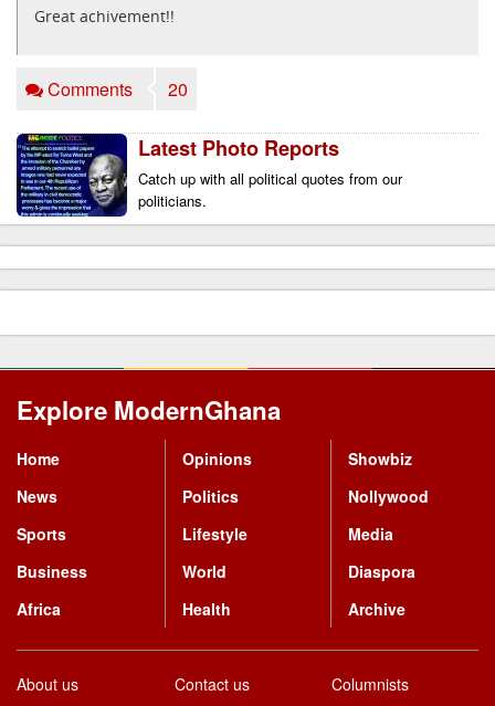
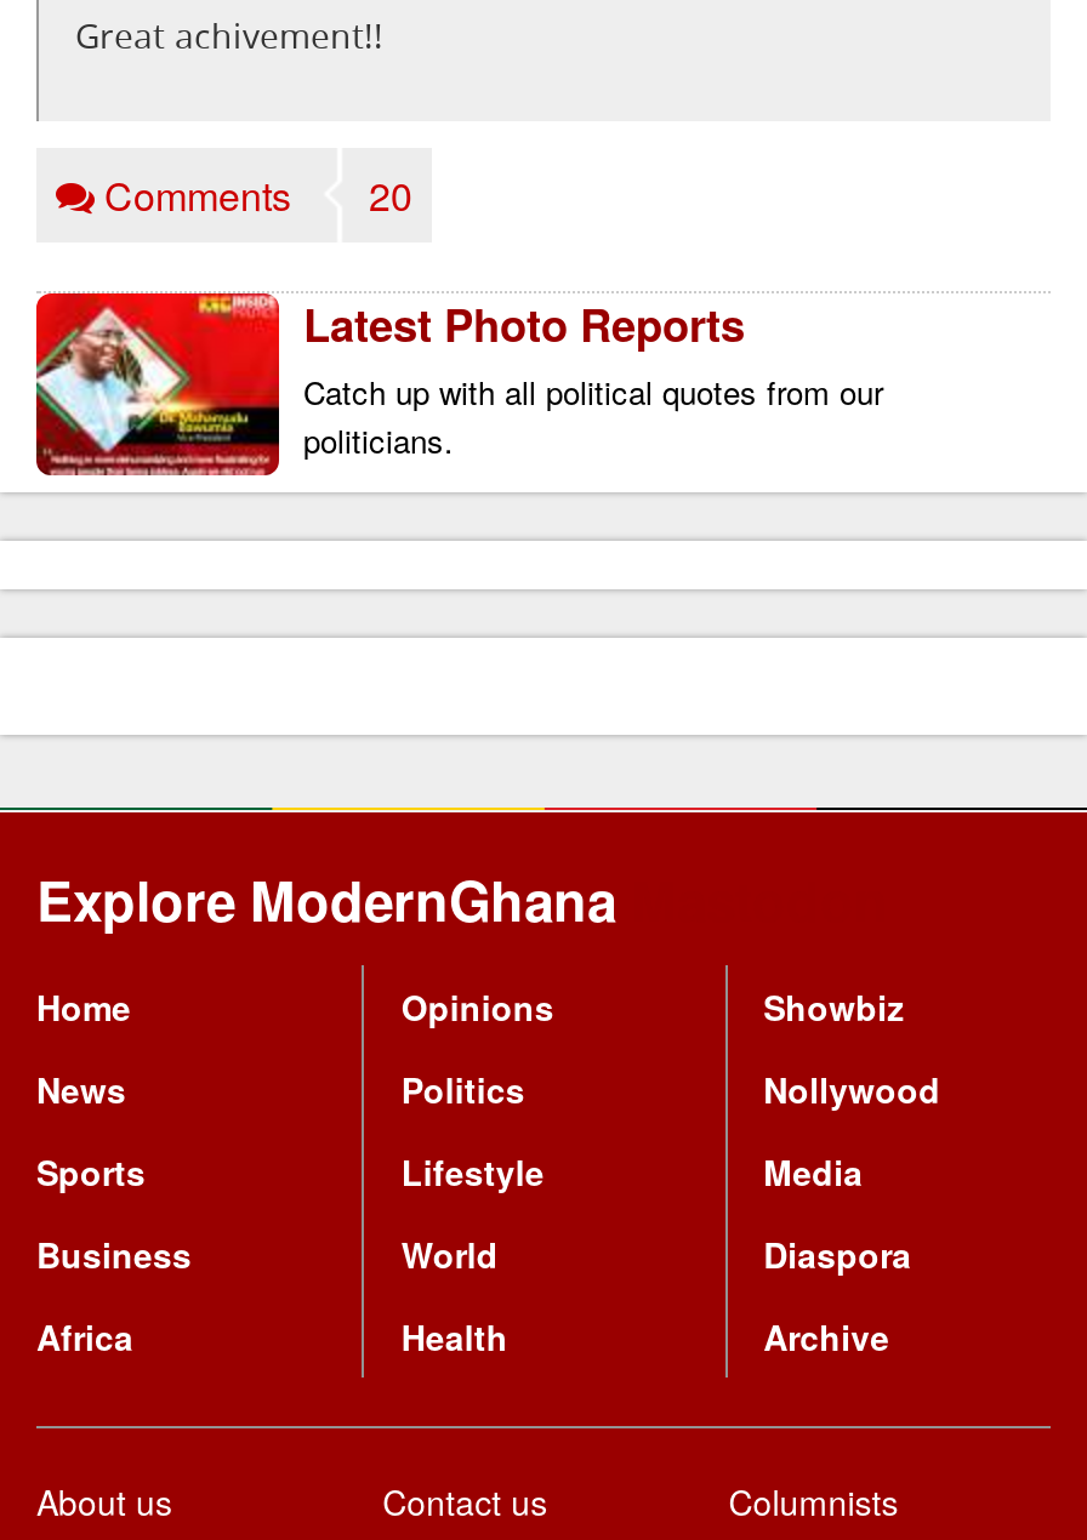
- [image]
+ [image]
